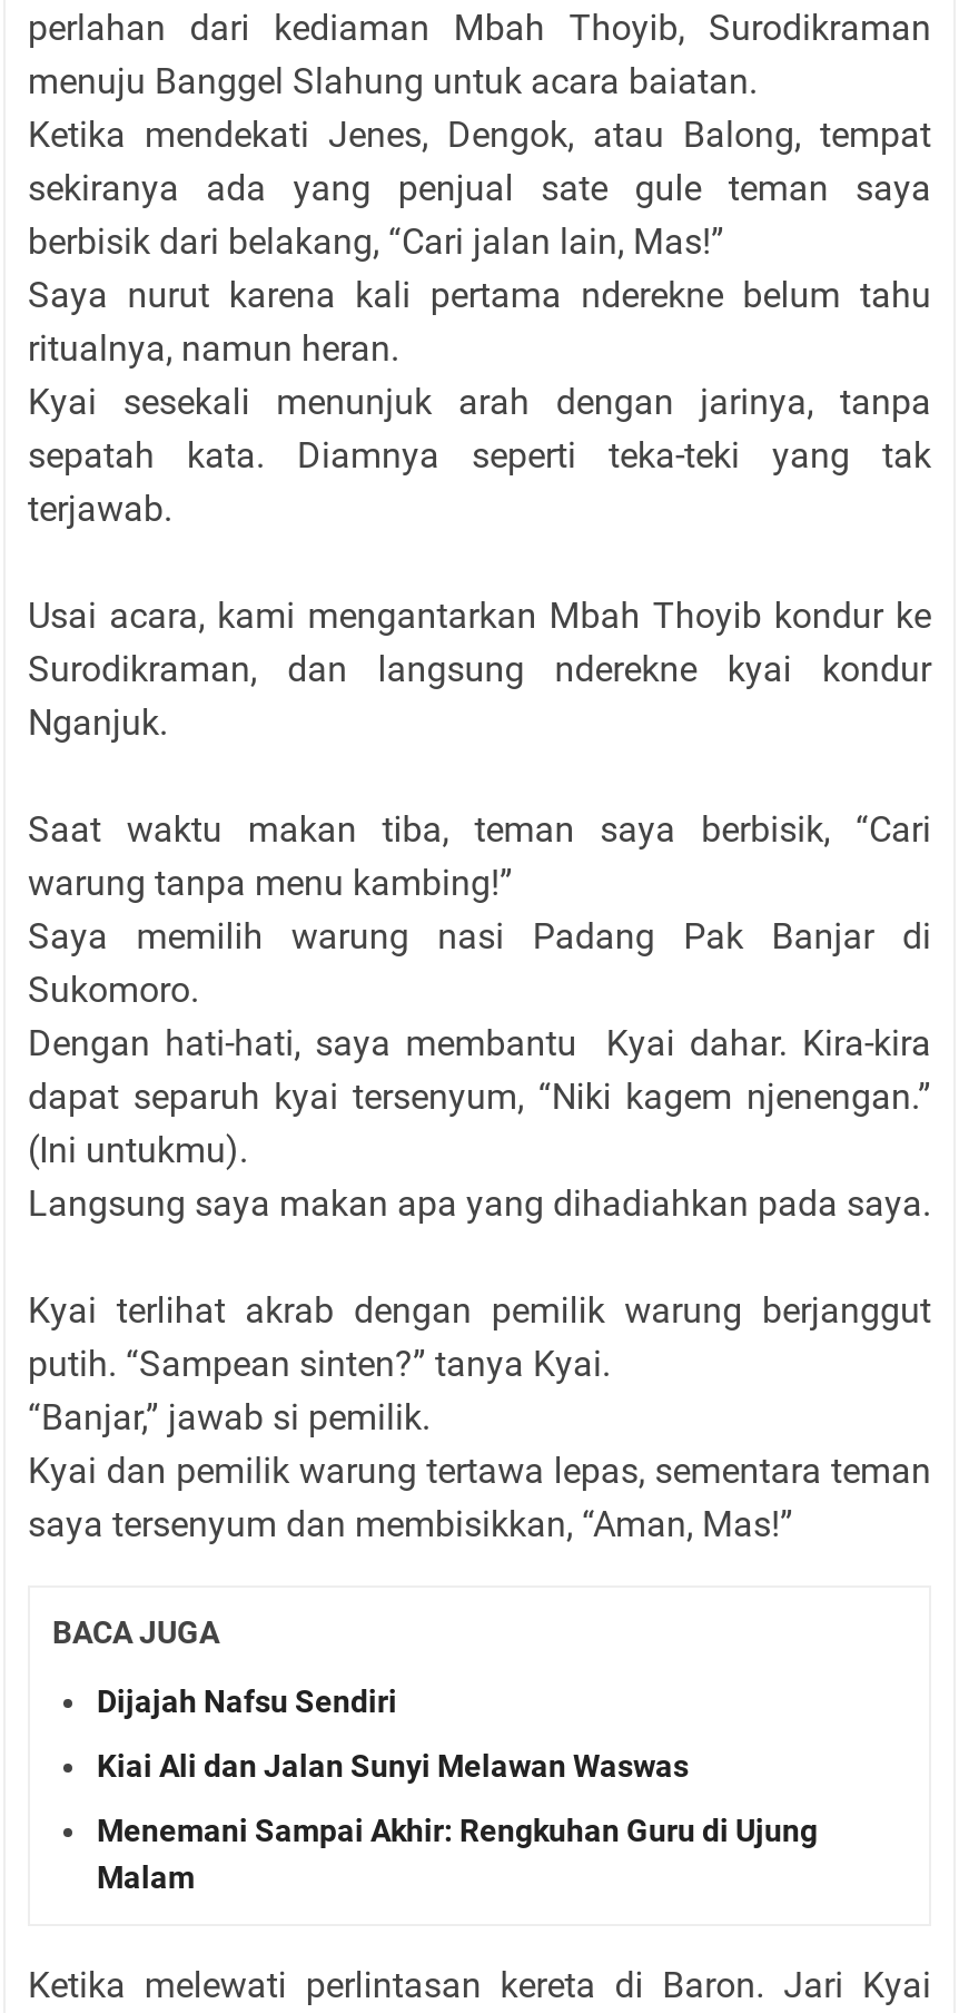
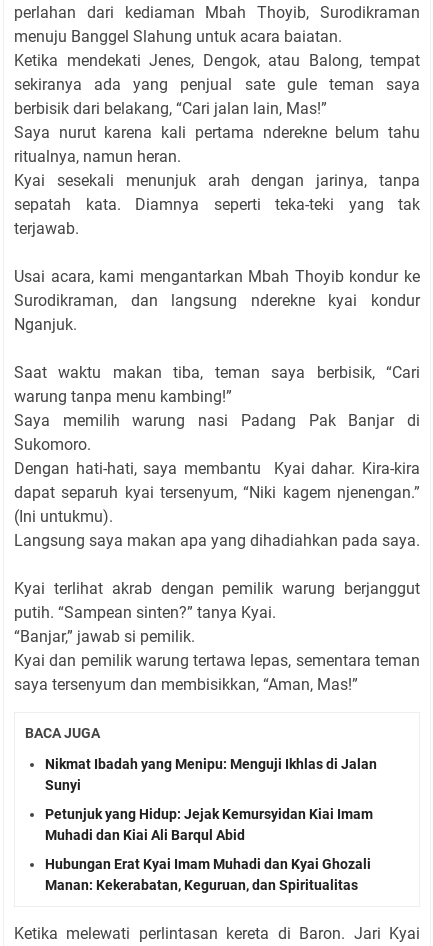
- Dijajah Nafsu Sendiri
+ Nikmat Ibadah yang Menipu: Menguji Ikhlas di Jalan
+ Sunyi

- Kiai Ali dan Jalan Sunyi Melawan Waswas
+ Petunjuk yang Hidup: Jejak Kemursyidan Kiai Imam
+ Muhadi dan Kiai Ali Barqul Abid

- Menemani Sampai Akhir: Rengkuhan Guru di Ujung
- Malam
+ Hubungan Erat Kyai Imam Muhadi dan Kyai Ghozali
+ Manan: Kekerabatan, Keguruan, dan Spiritualitas
